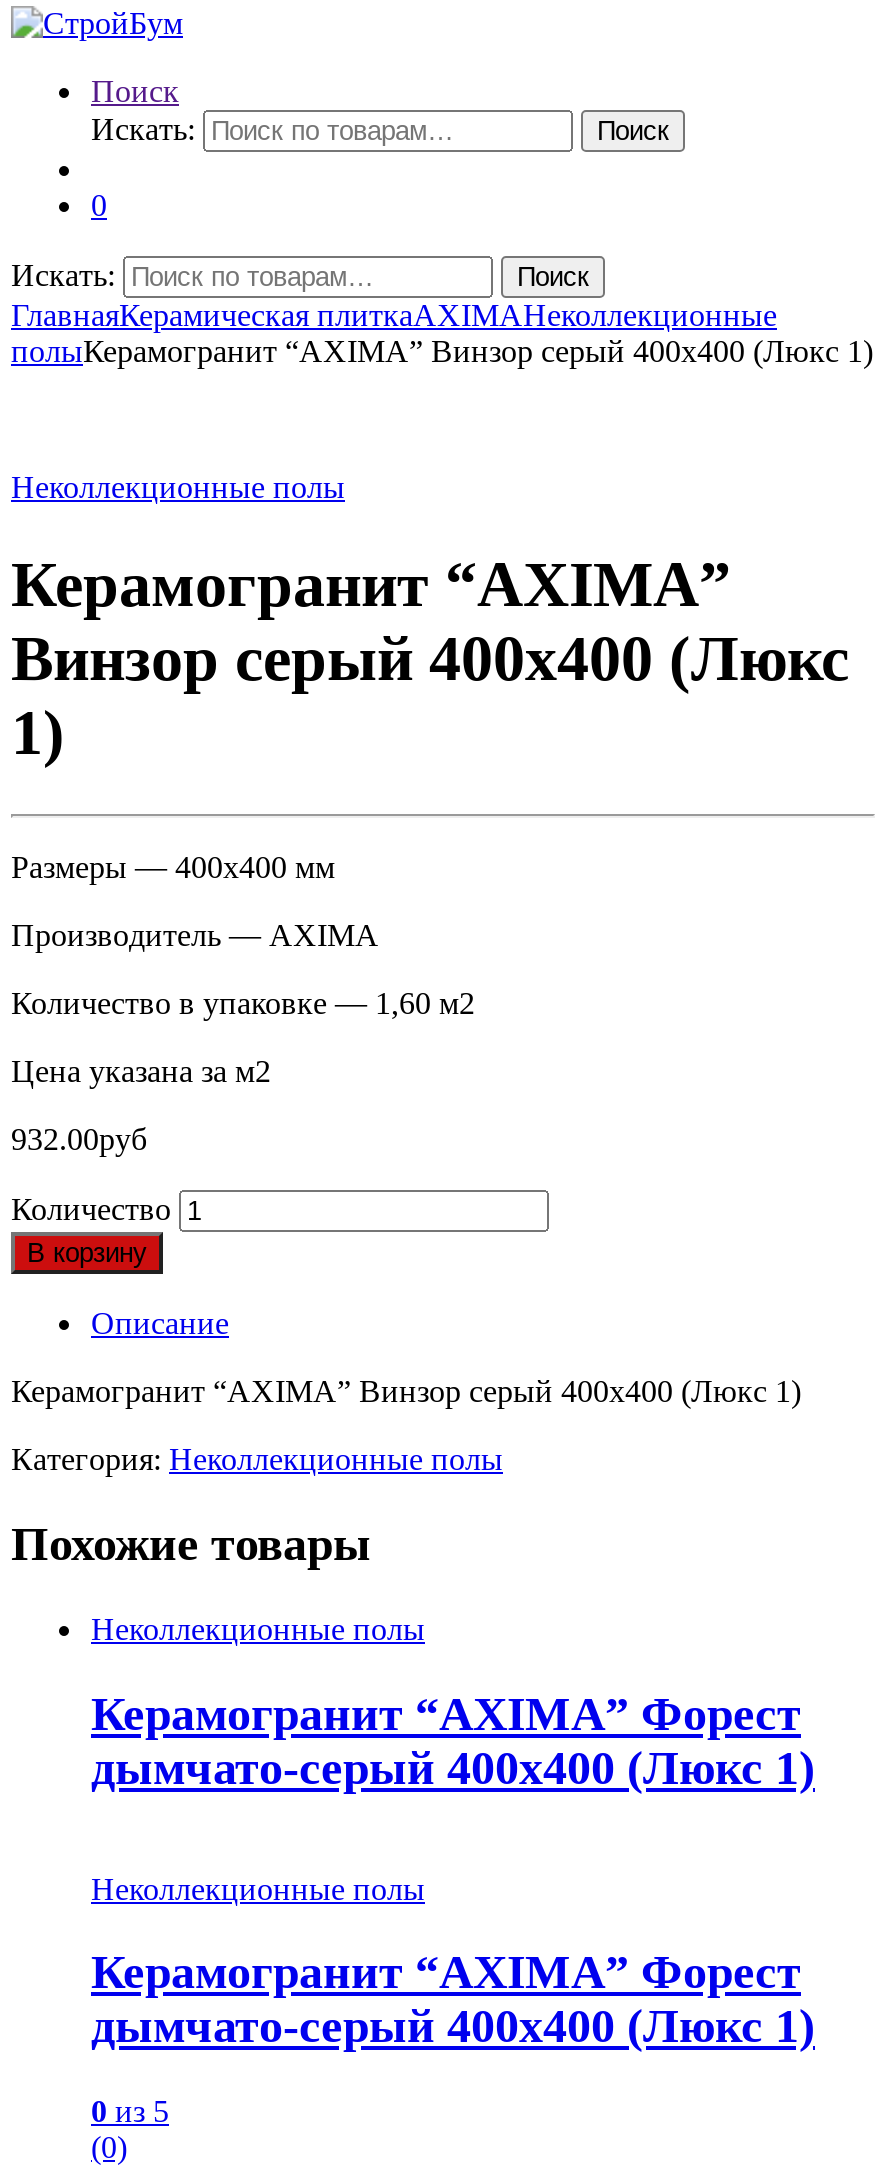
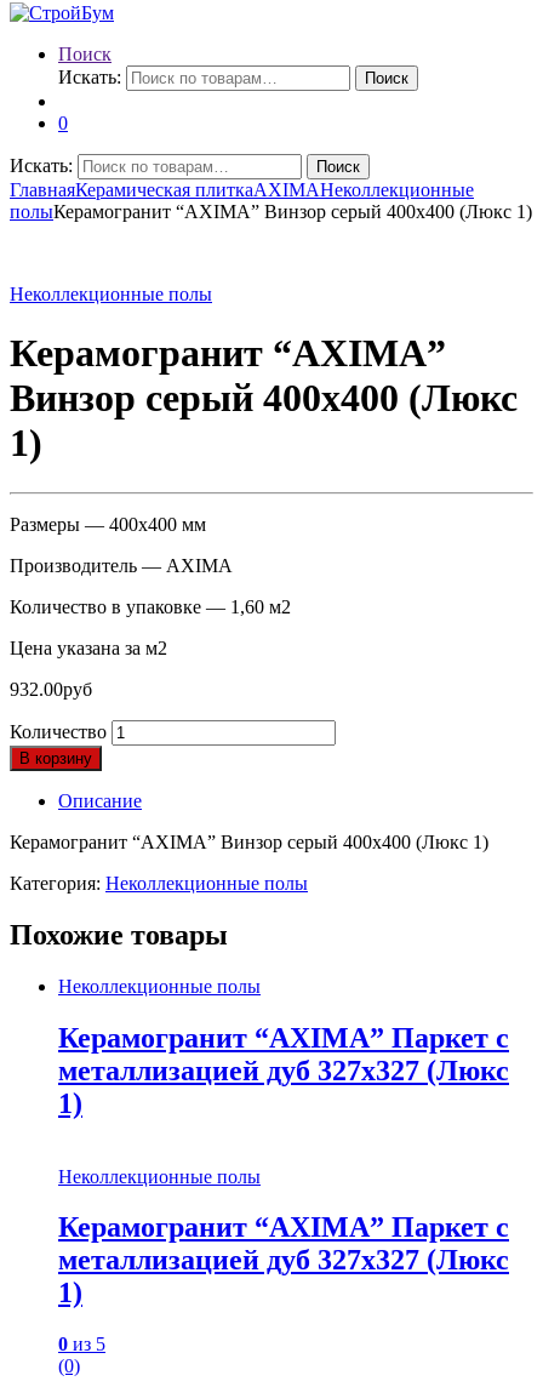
- Керамогранит “AXIMA” Форест
- дымчато-серый 400х400 (Люкс 1)
+ Керамогранит “AXIMA” Паркет с
+ металлизацией дуб 327х327 (Люкс
+ 1)

- Керамогранит “AXIMA” Форест
- дымчато-серый 400х400 (Люкс 1)
+ Керамогранит “AXIMA” Паркет с
+ металлизацией дуб 327х327 (Люкс
+ 1)
